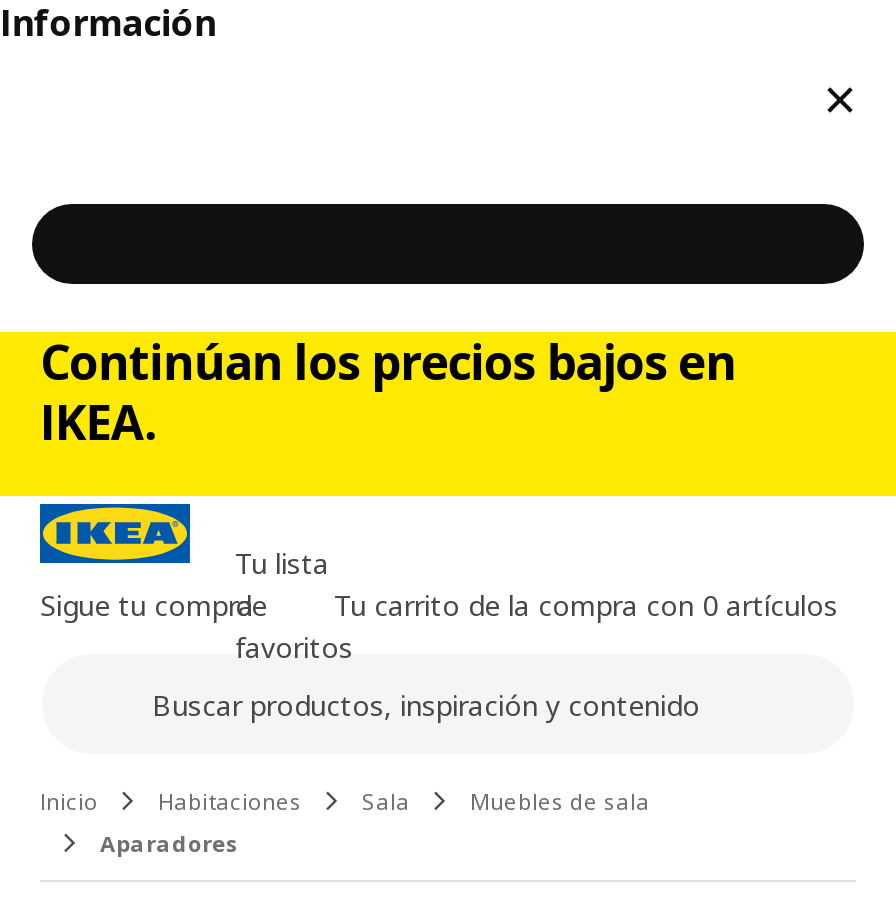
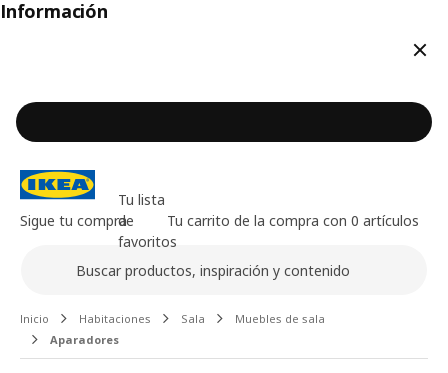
- Continúan los precios bajos en
- IKEA.
